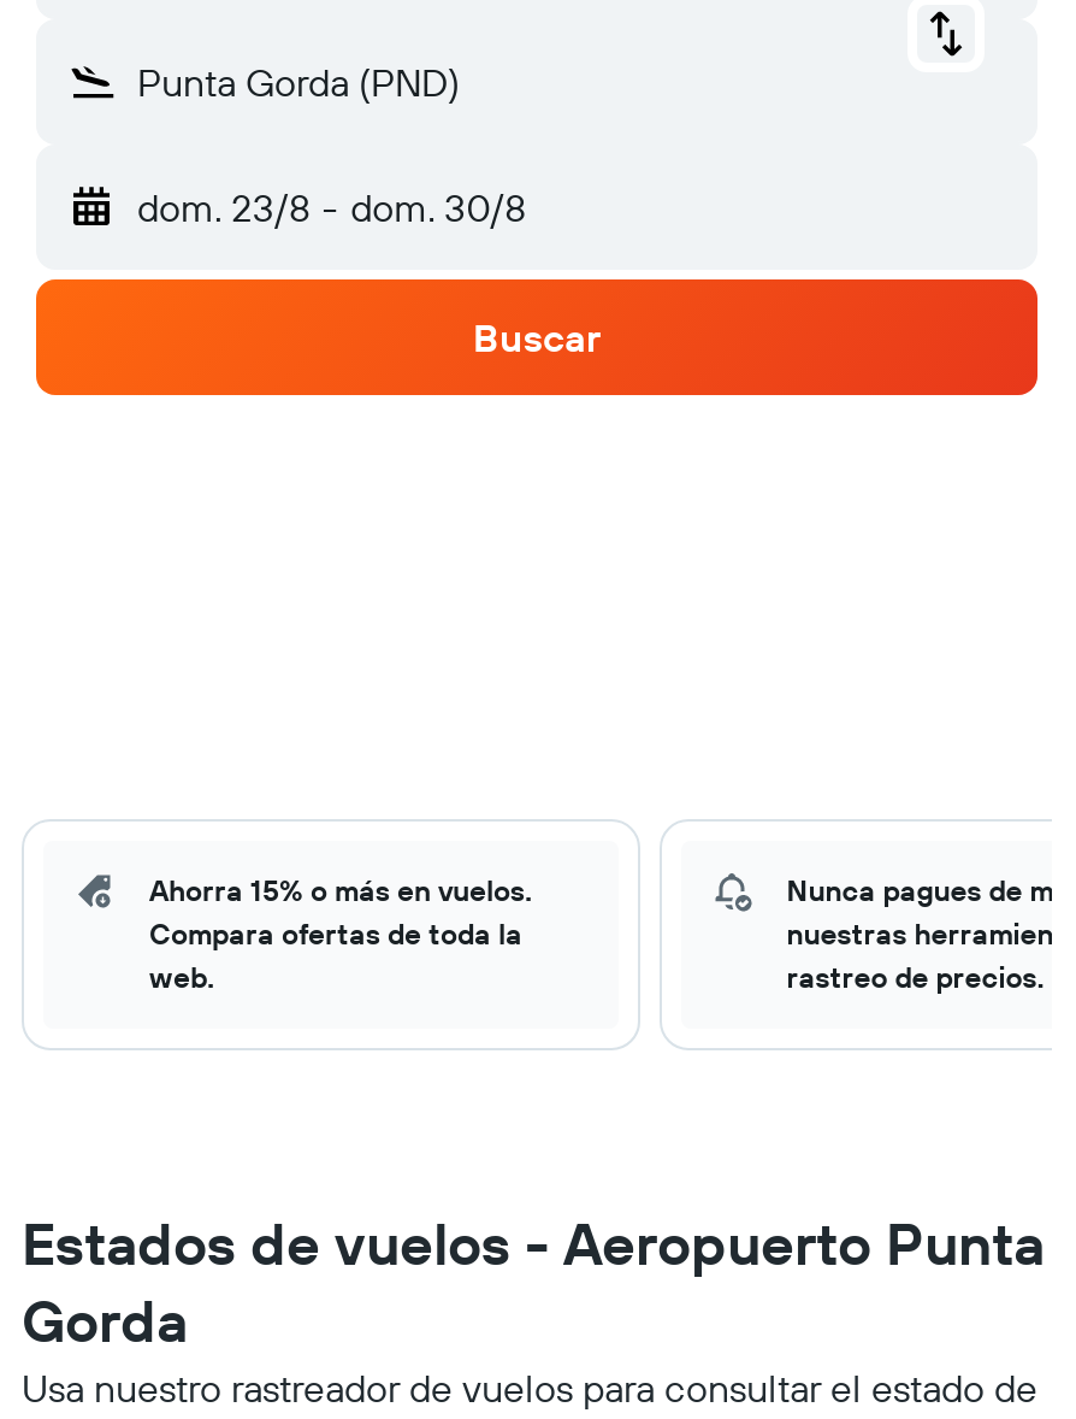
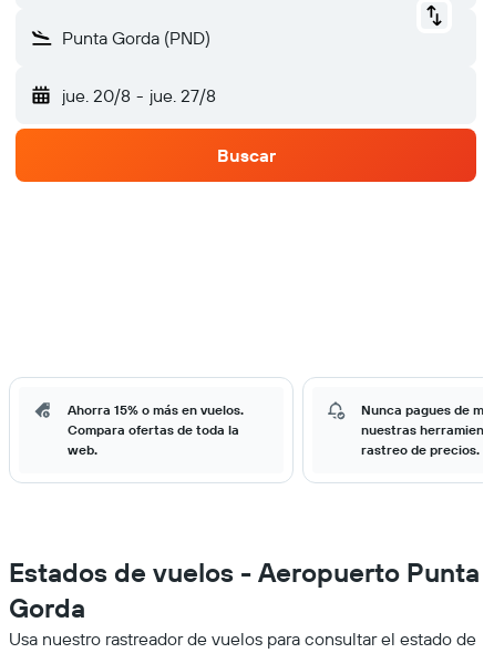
- dom. 23/8 - dom. 30/8
+ jue. 20/8 - jue. 27/8
